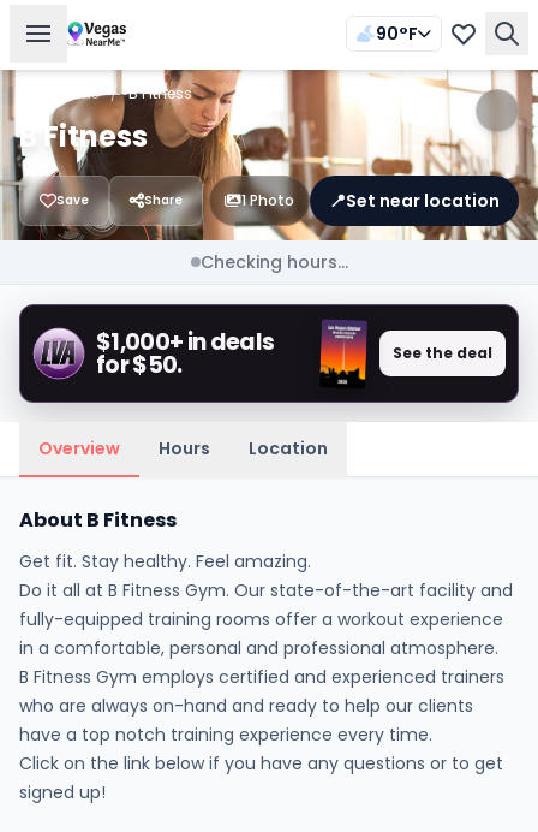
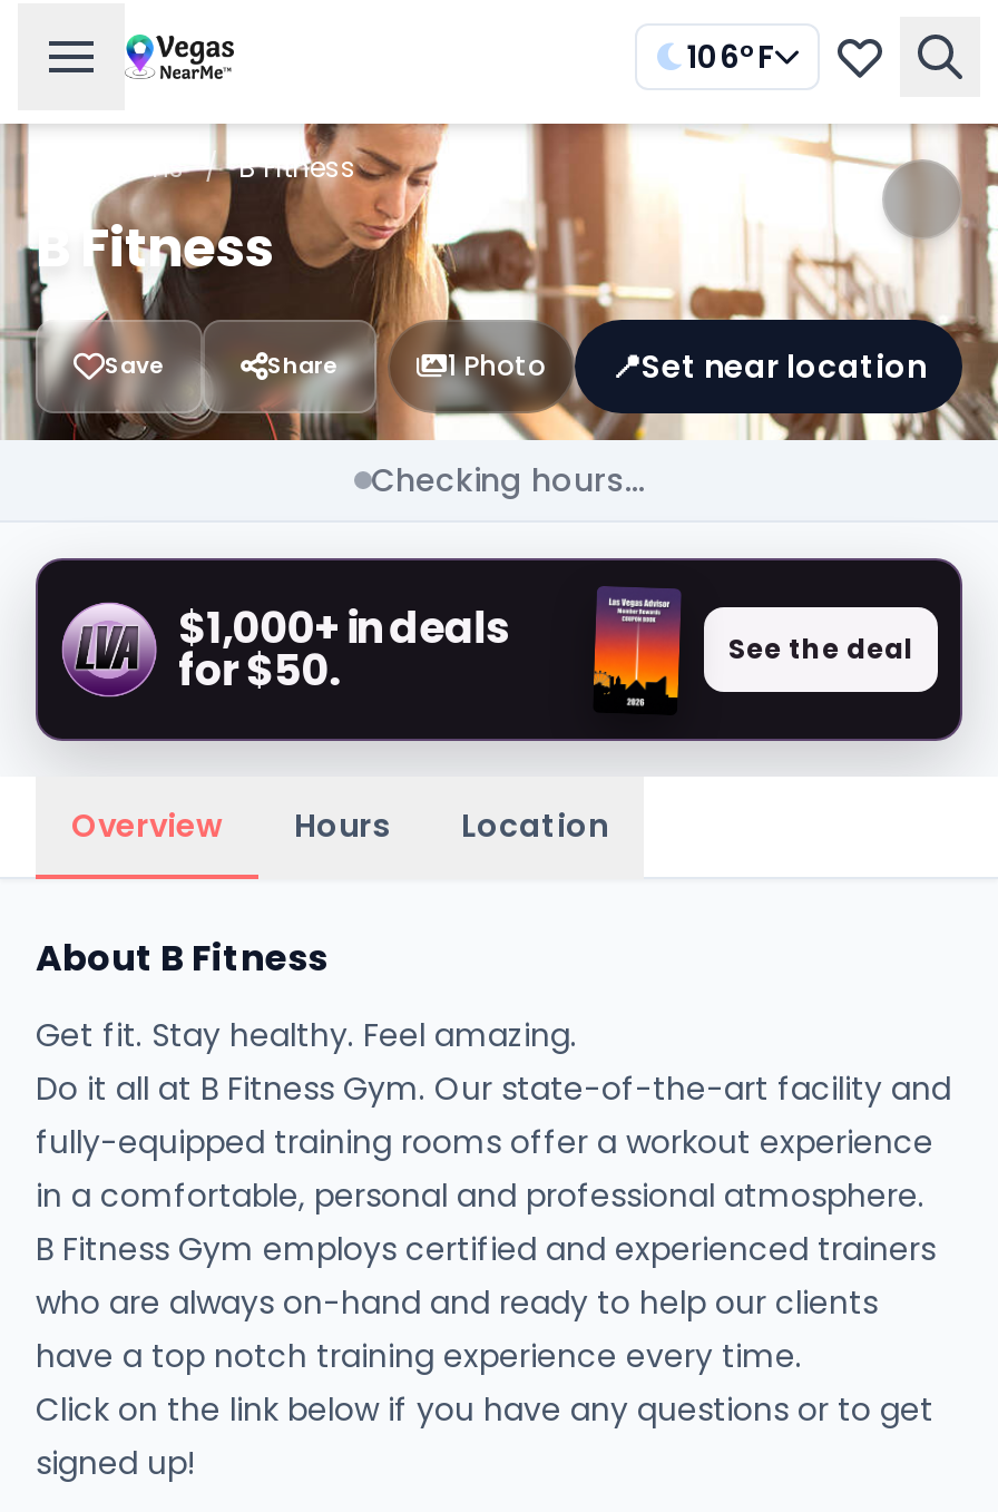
- 90°F
+ 106°F
